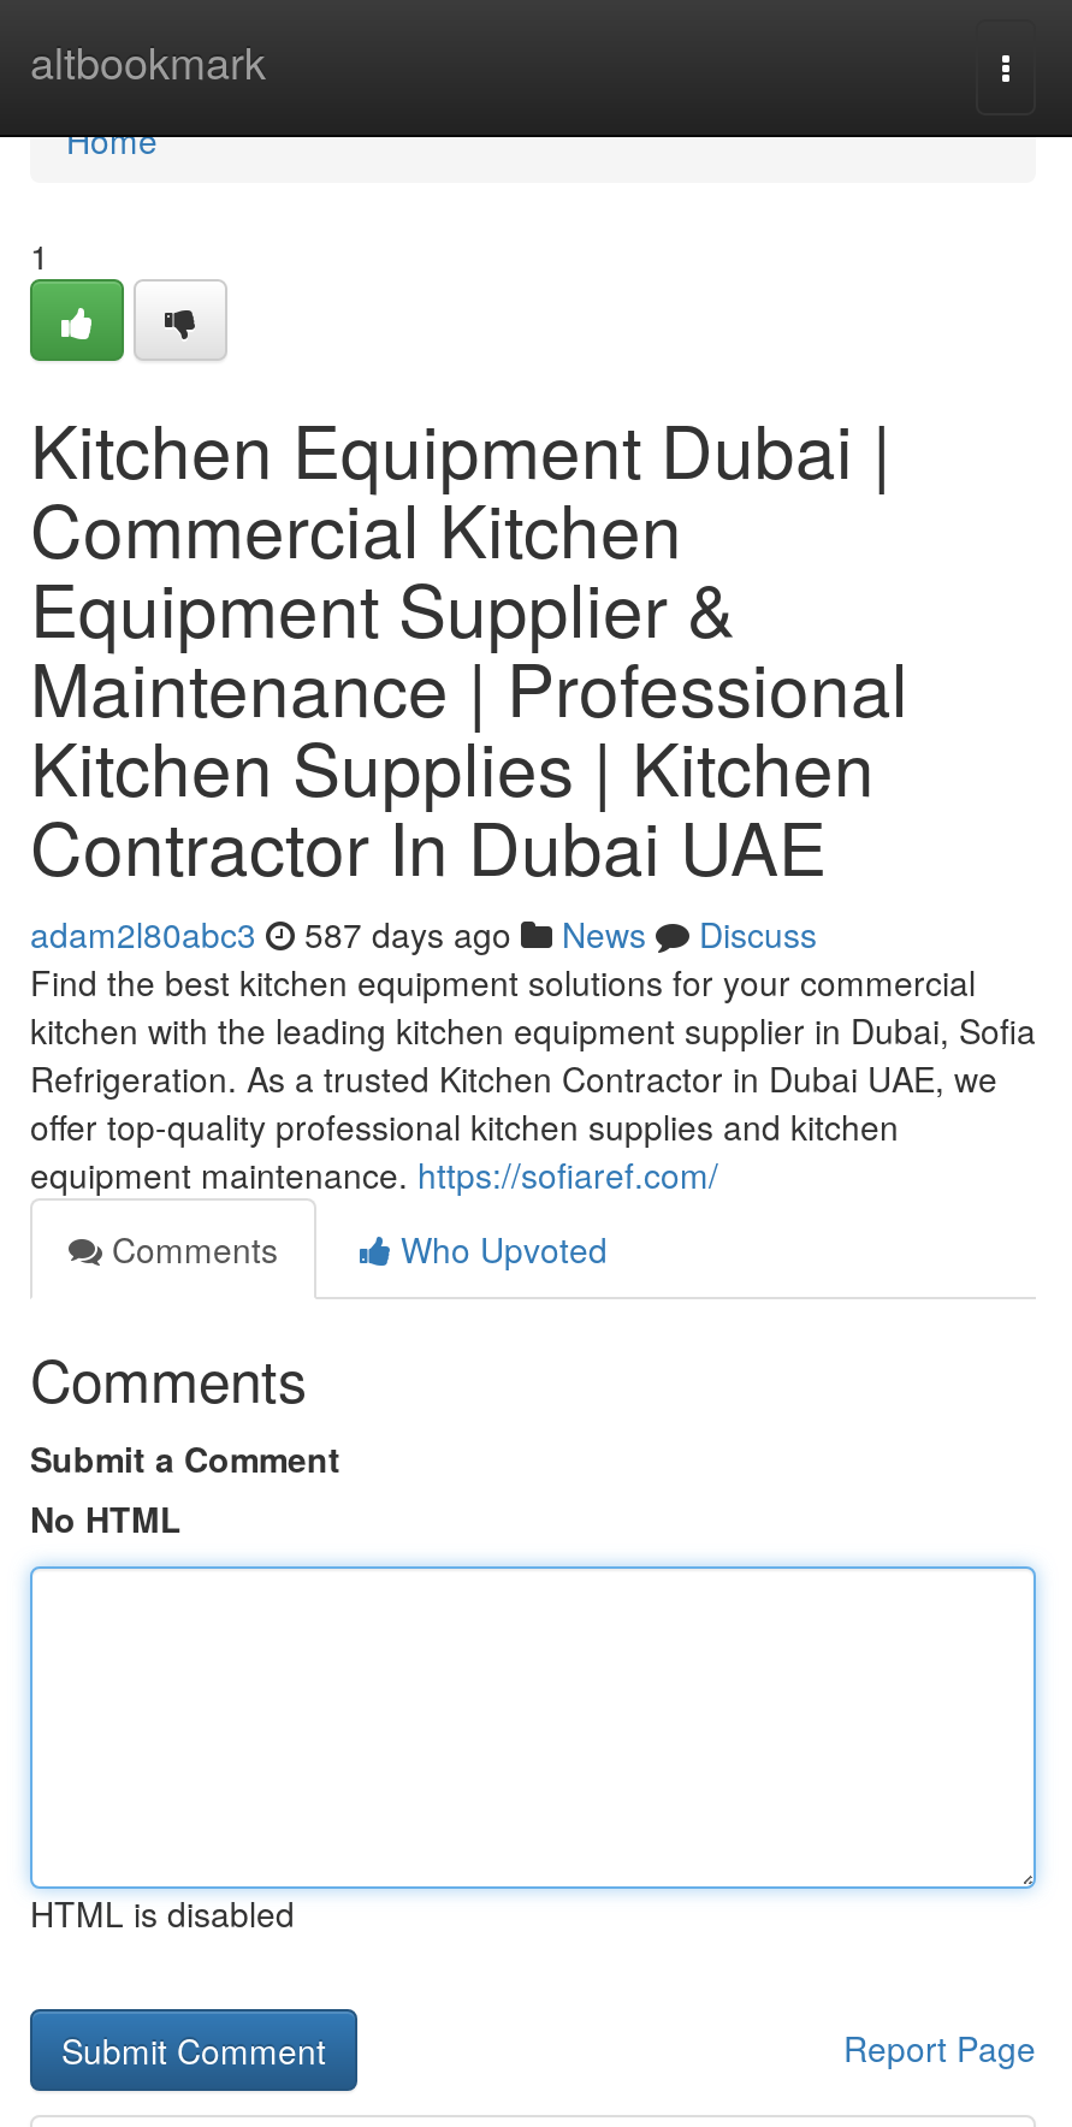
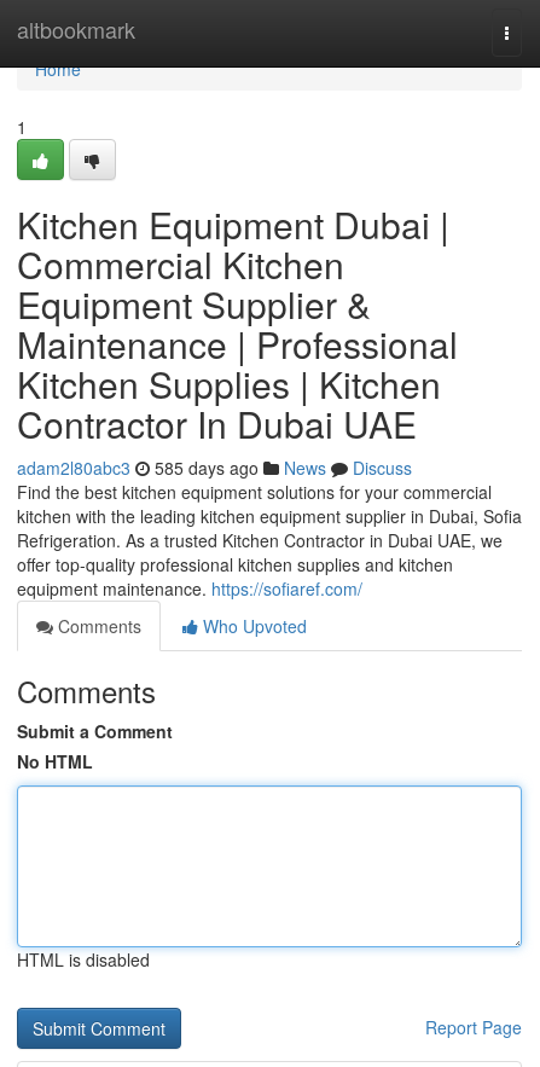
- adam2l80abc3 587 days ago News Discuss
+ adam2l80abc3 585 days ago News Discuss
